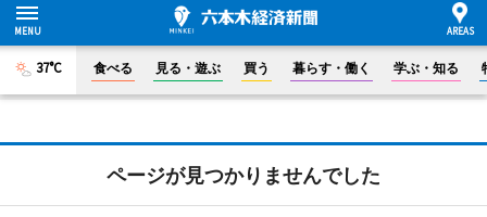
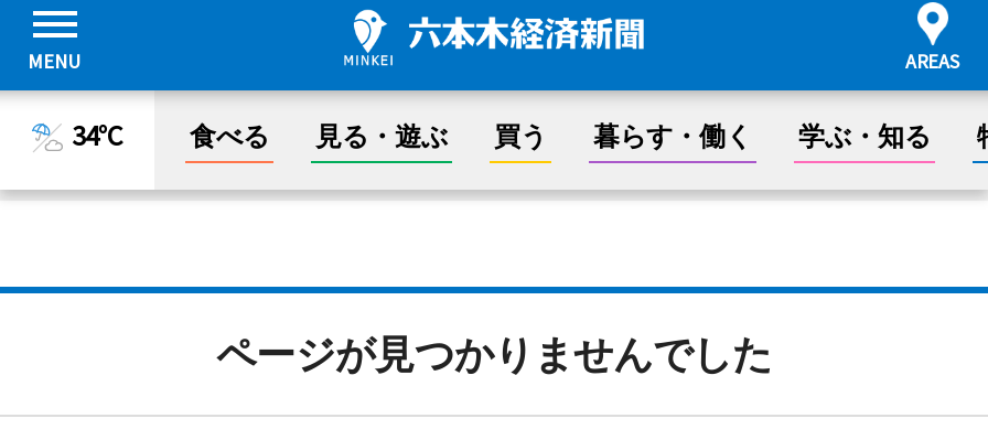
- 37°C
+ 34°C
